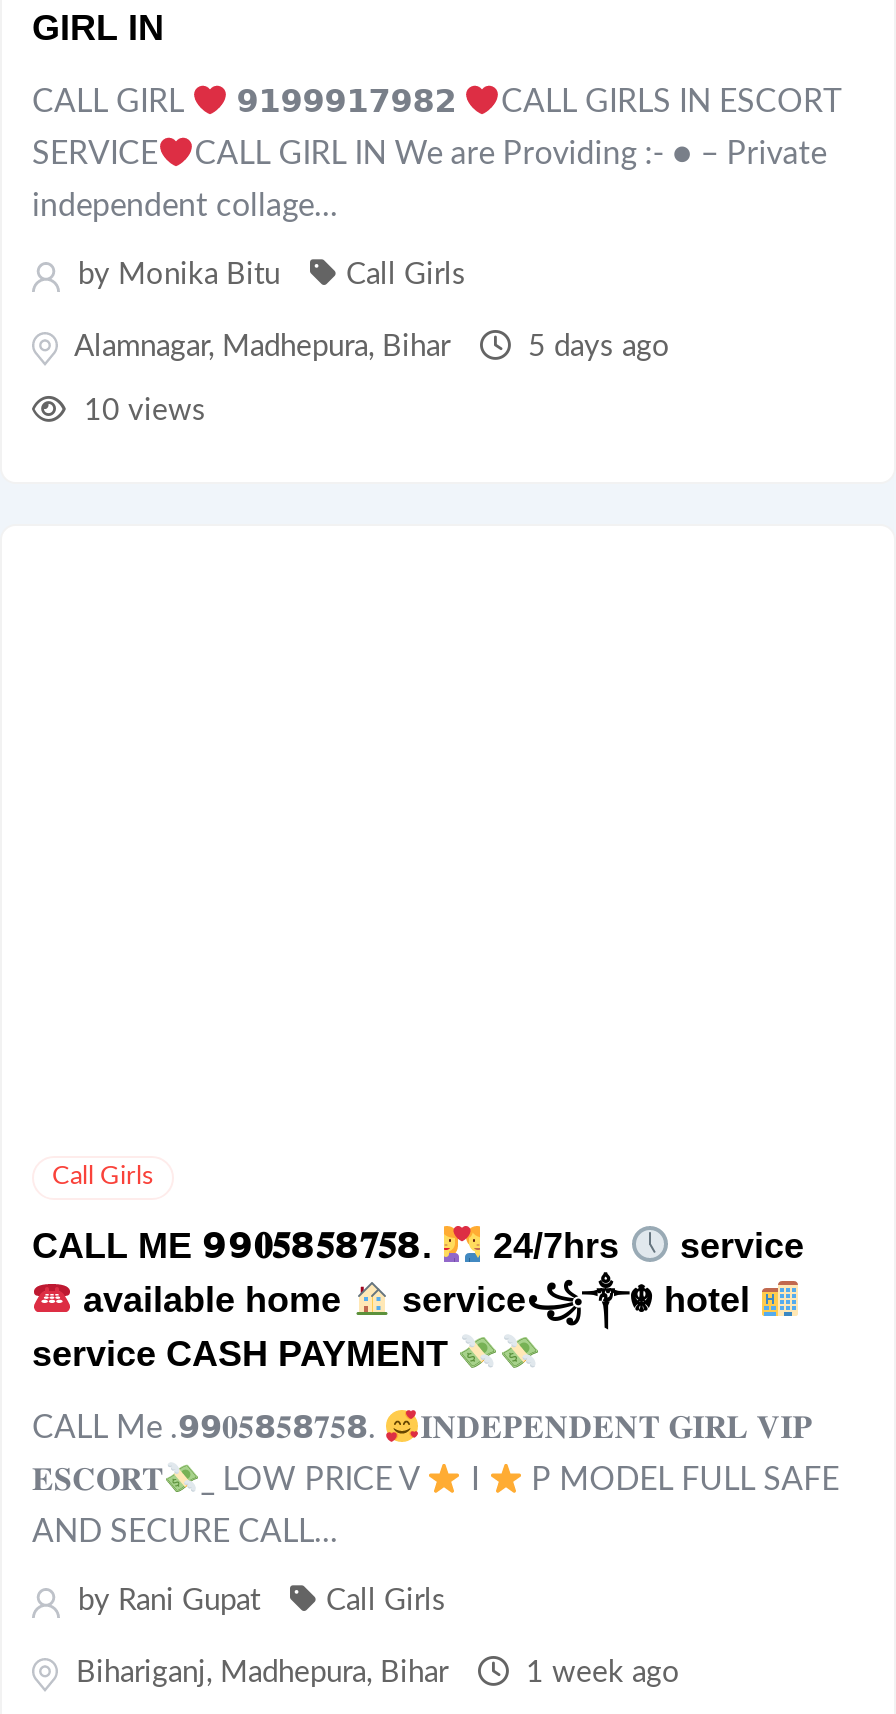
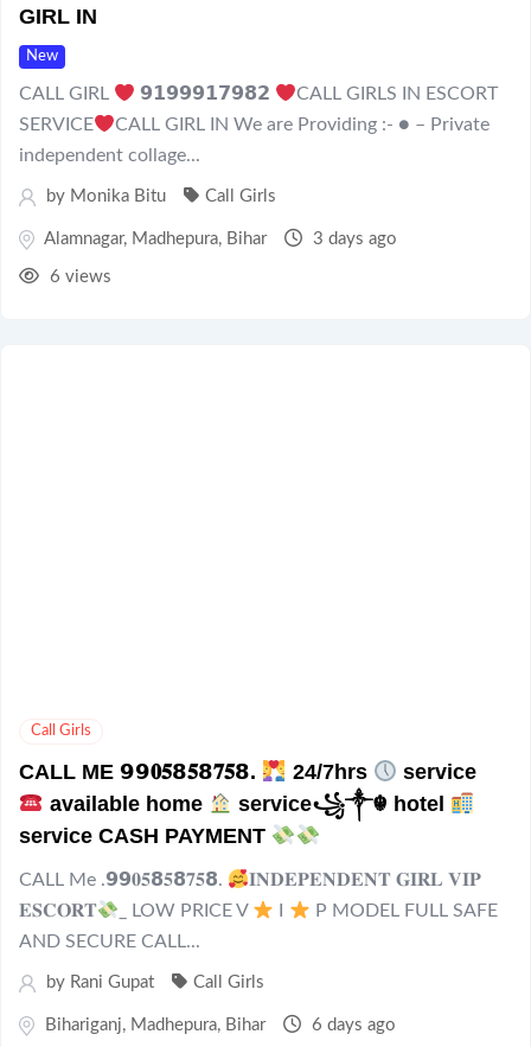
+ New

- 5 days ago
+ 3 days ago

- 10 views
+ 6 views

- 1 week ago
+ 6 days ago
